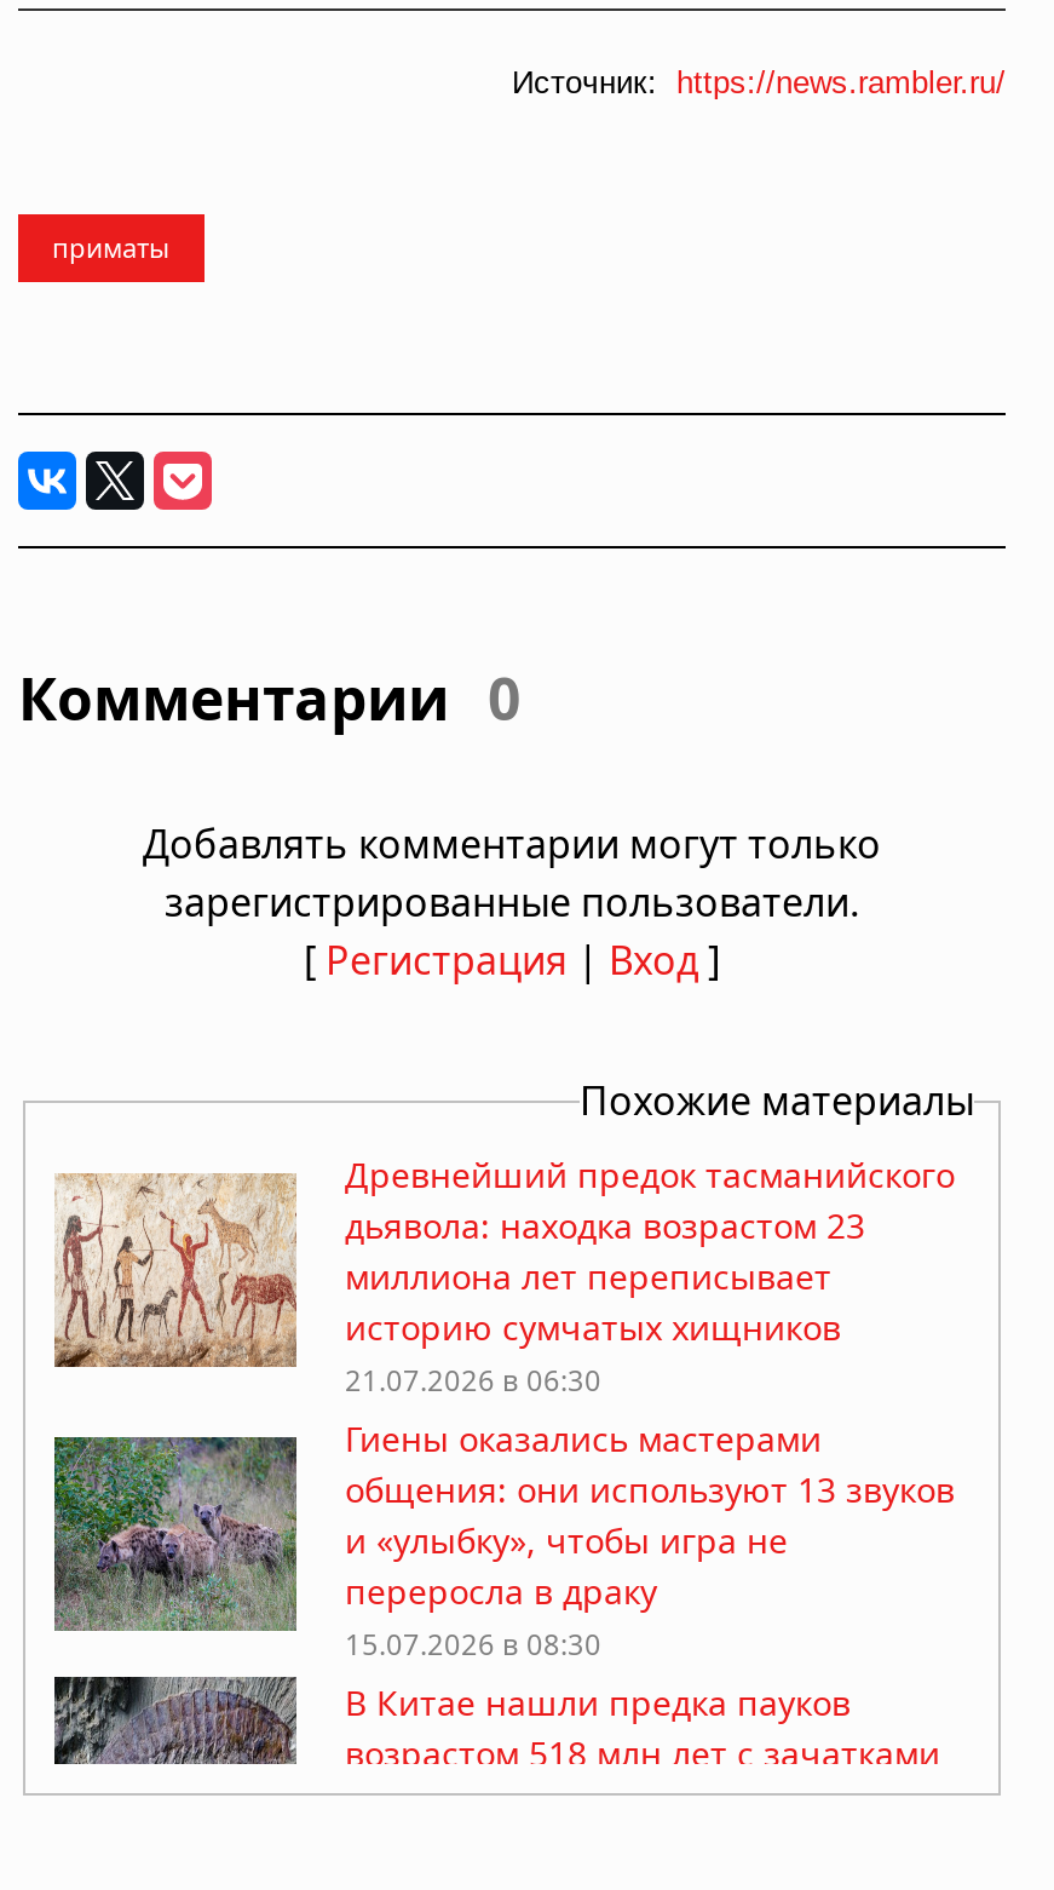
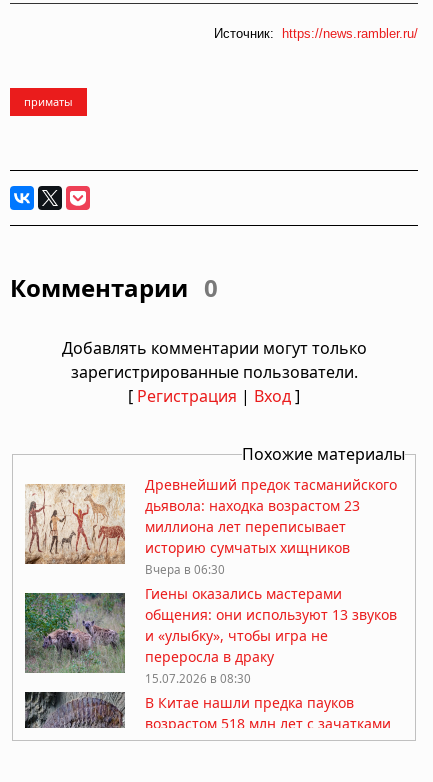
- 21.07.2026 в 06:30
+ Вчера в 06:30
